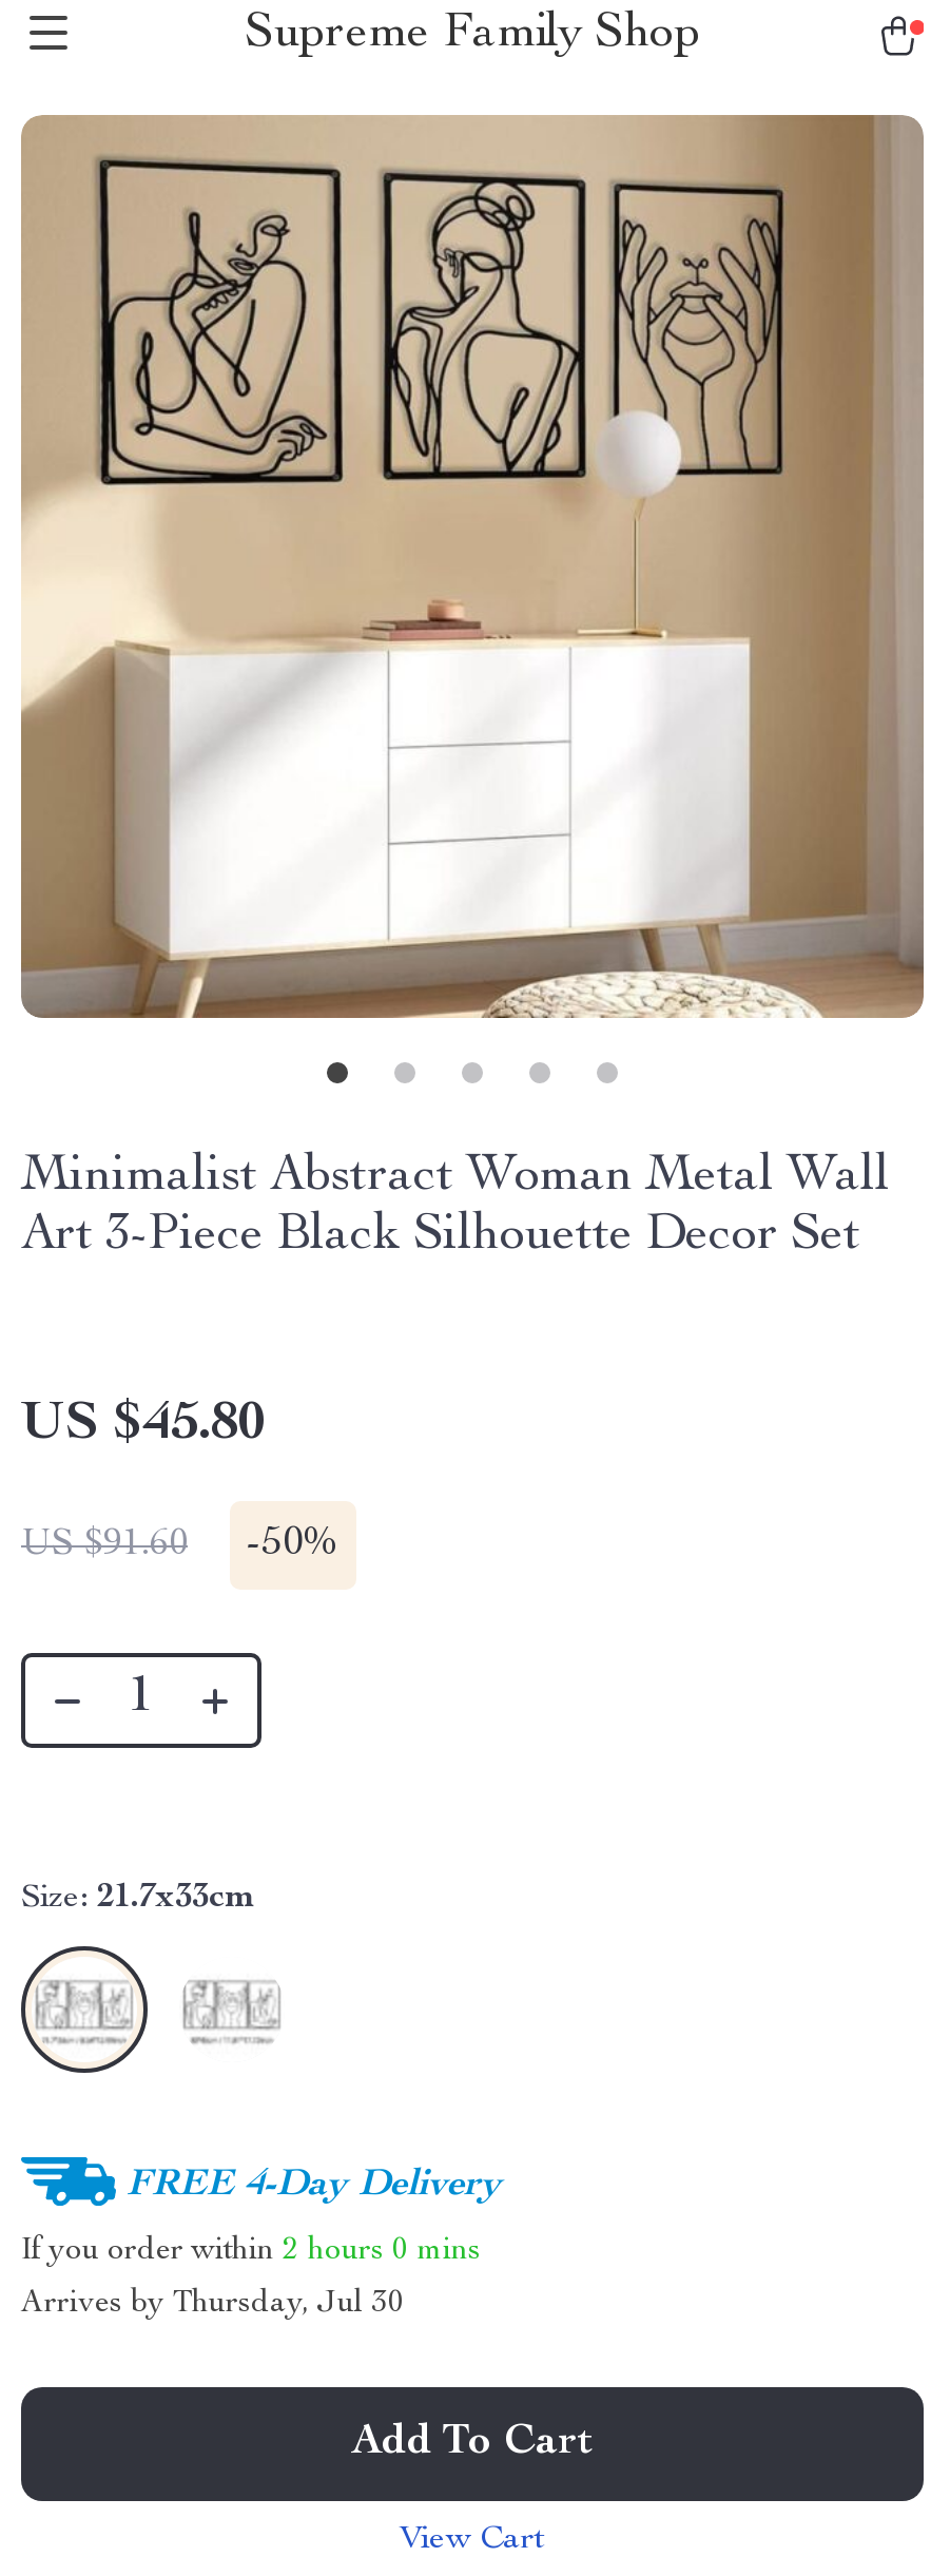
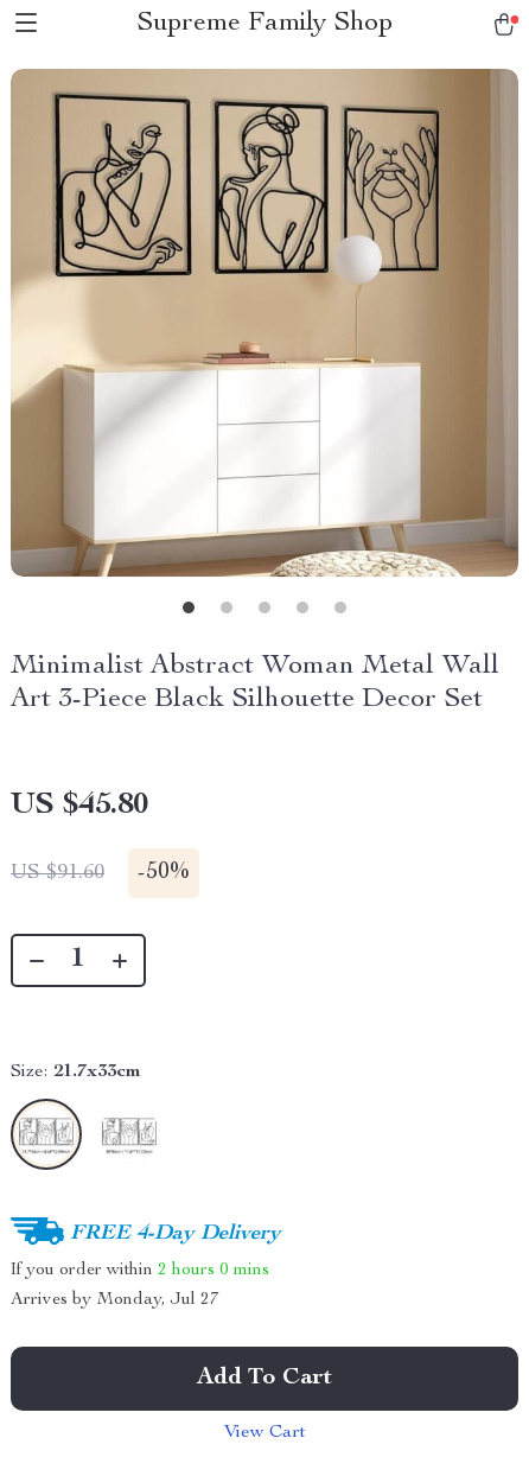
- Arrives by Thursday, Jul 30
+ Arrives by Monday, Jul 27
